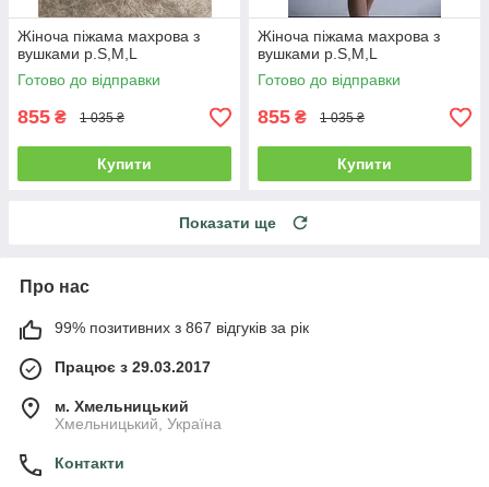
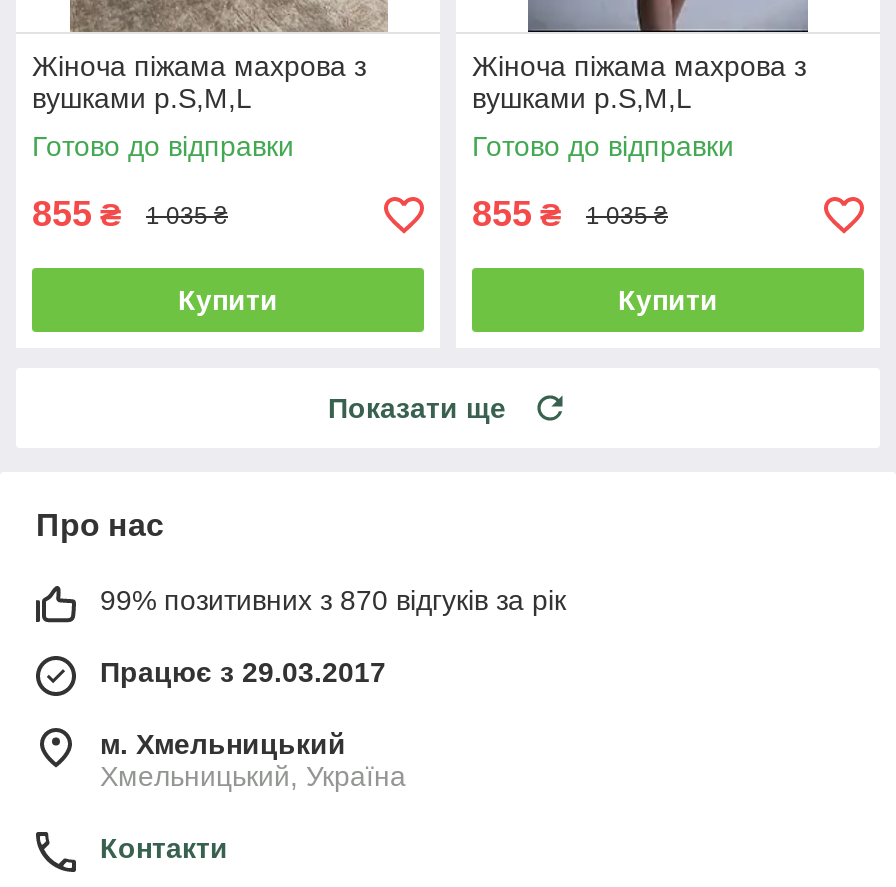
- 99% позитивних з 867 відгуків за рік
+ 99% позитивних з 870 відгуків за рік
